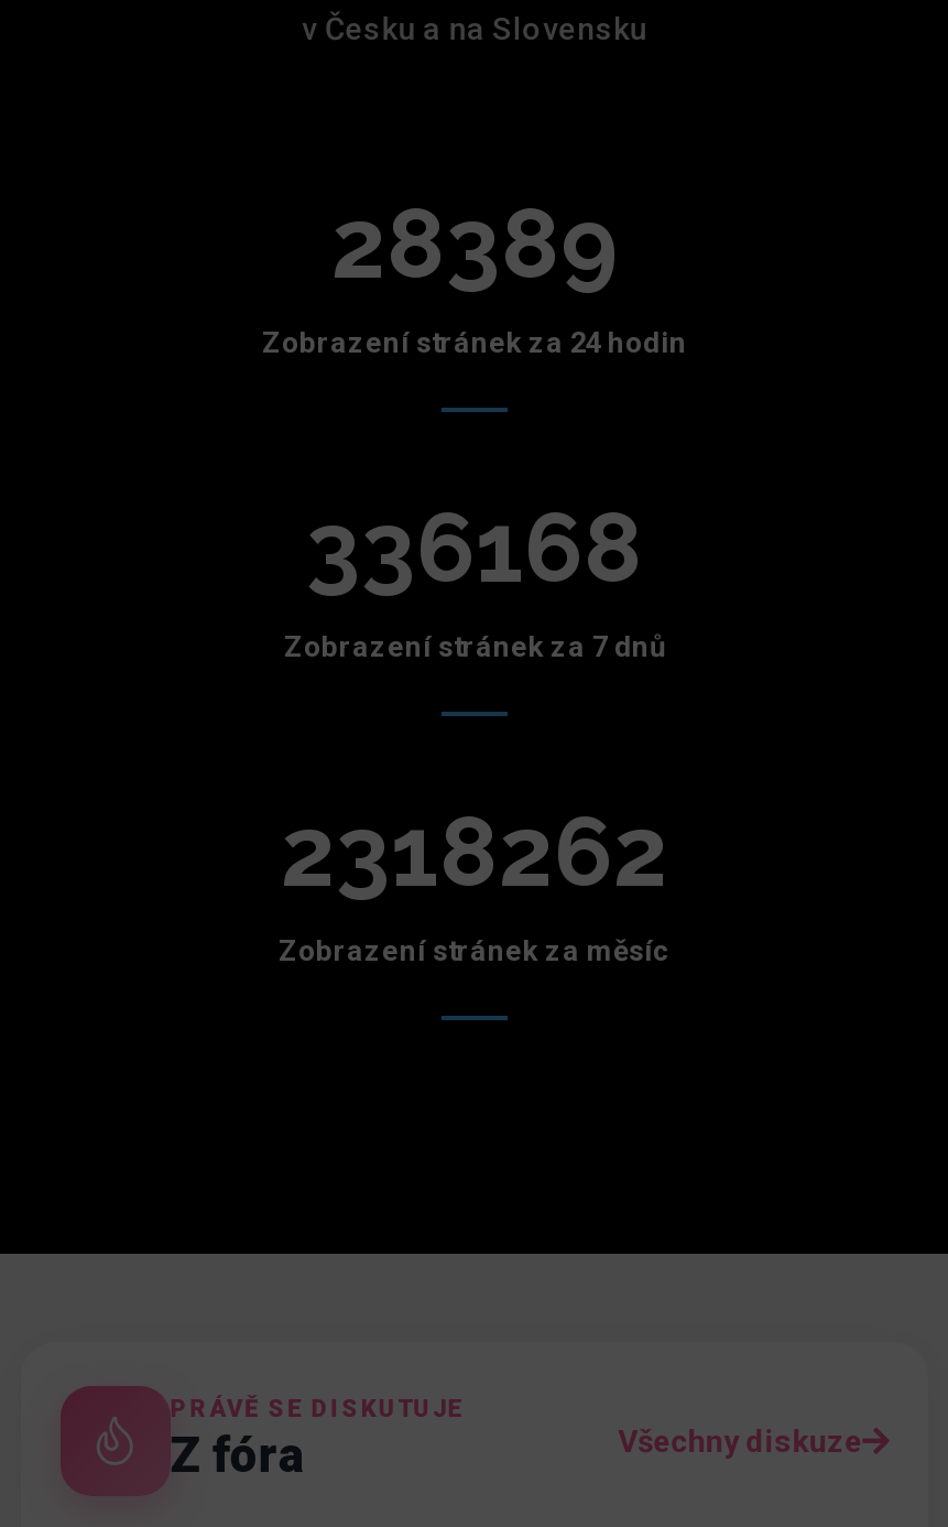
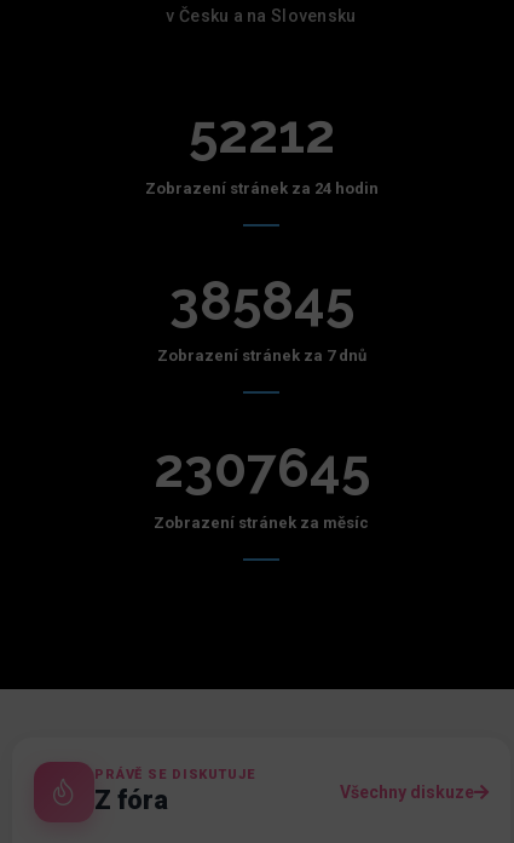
- 28389
+ 52212

- 336168
+ 385845

- 2318262
+ 2307645
